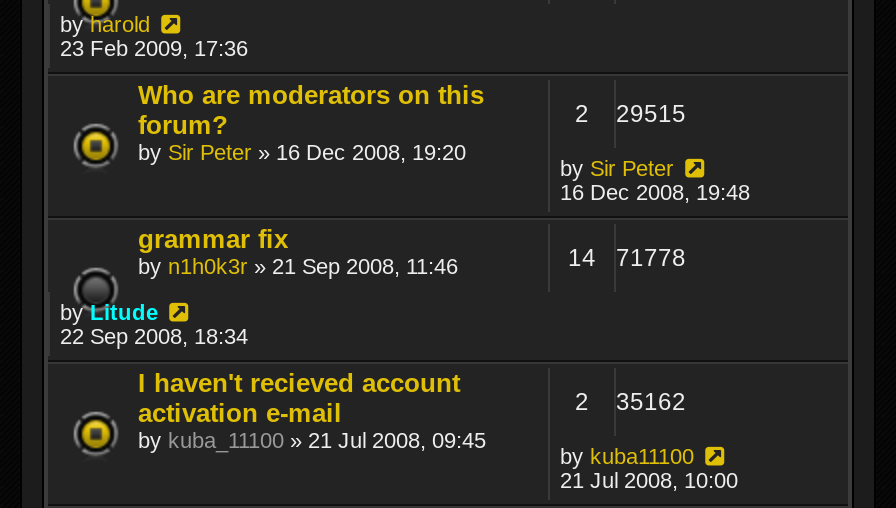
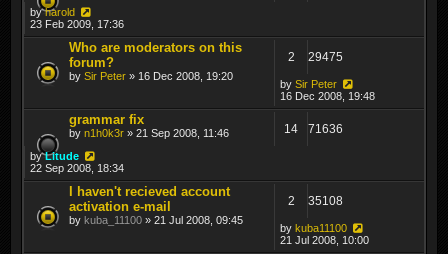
- 2 29515
+ 2 29475

- 14 71778
+ 14 71636

- 2 35162
+ 2 35108
